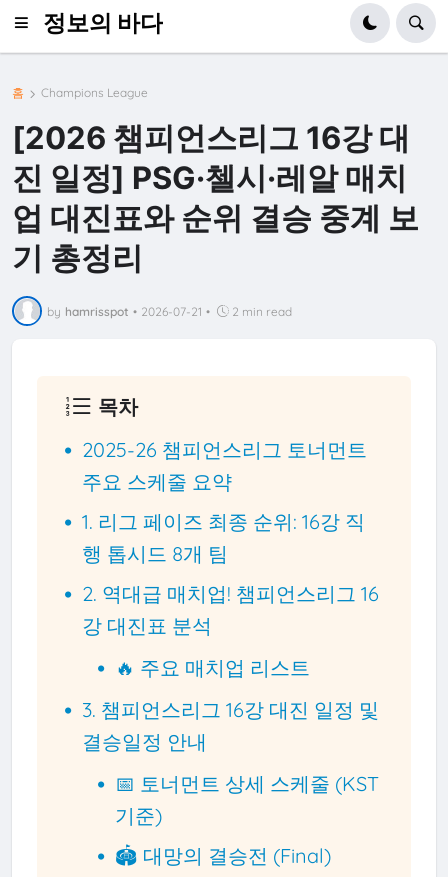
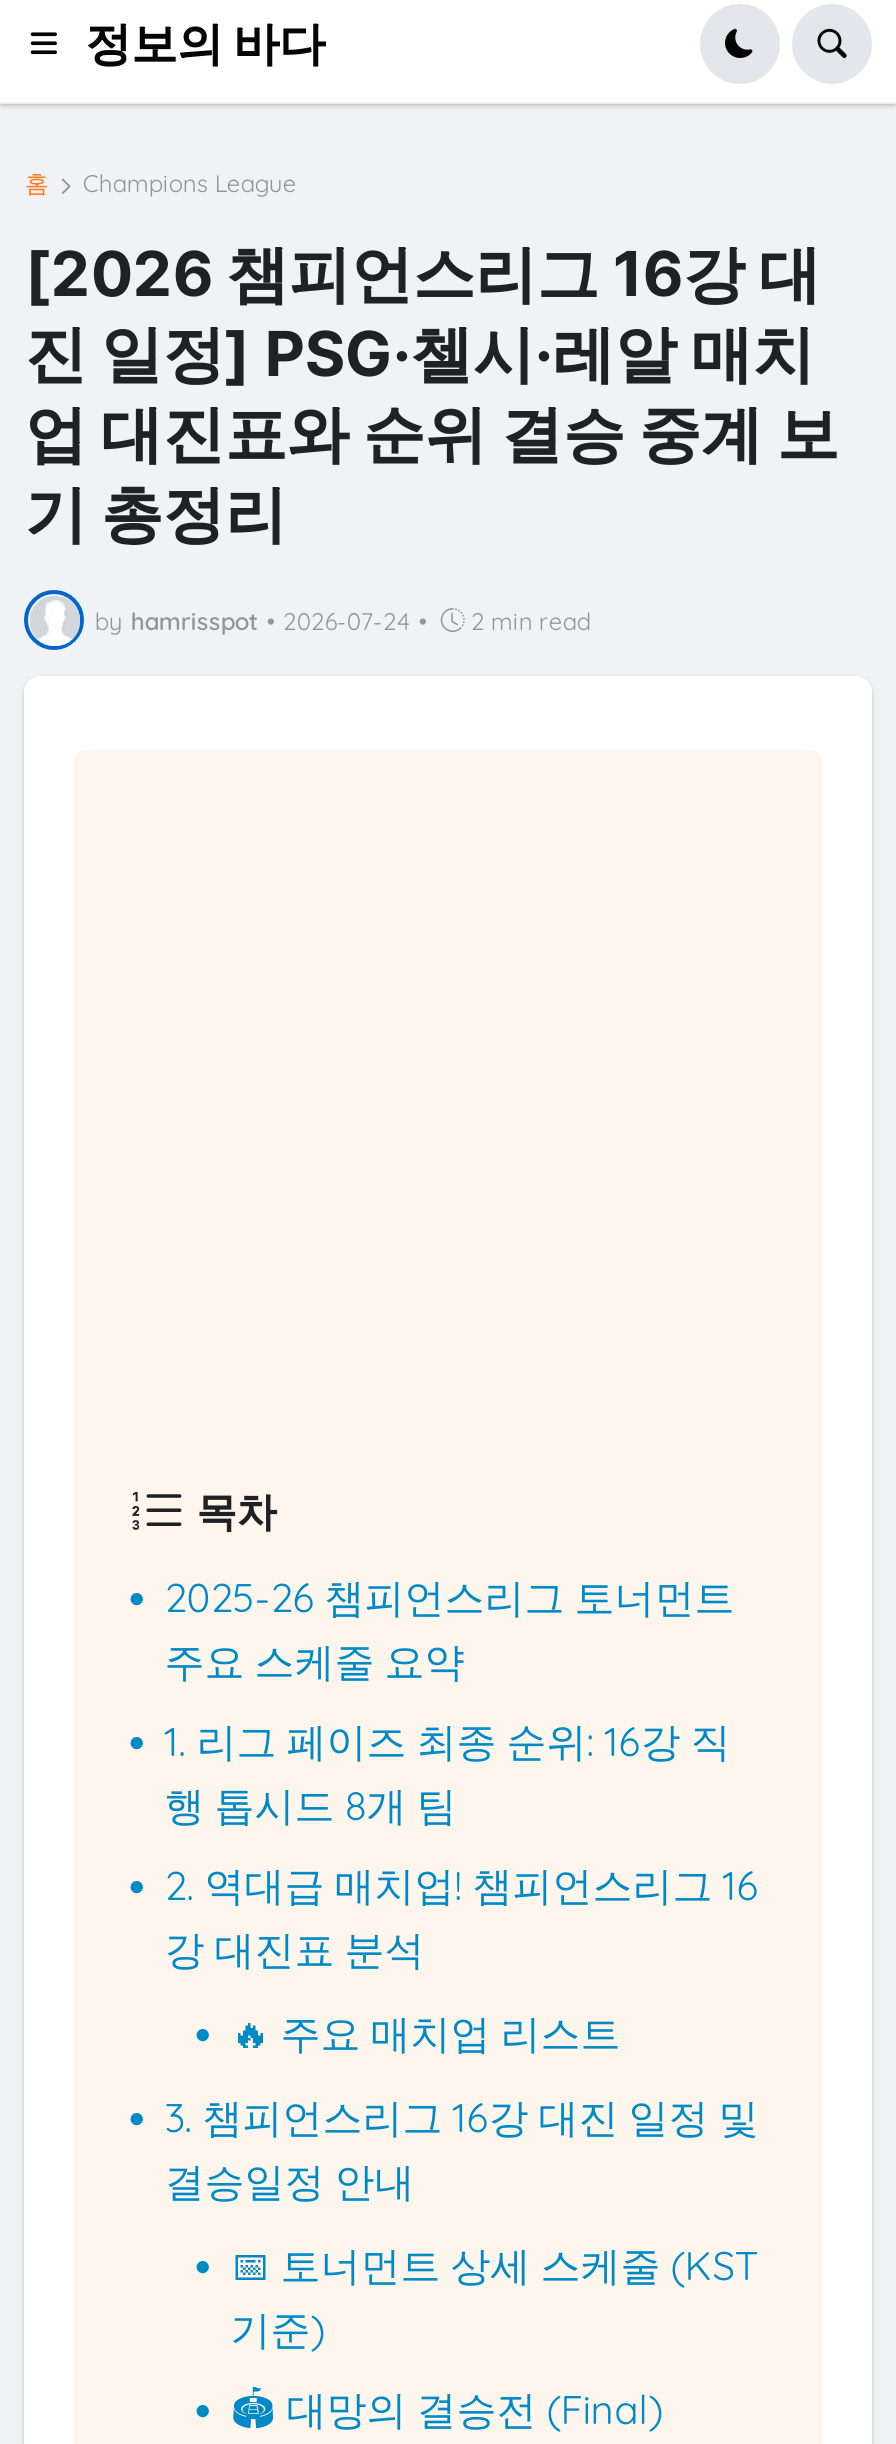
- by hamrisspot • 2026-07-21 •
+ by hamrisspot • 2026-07-24 •
